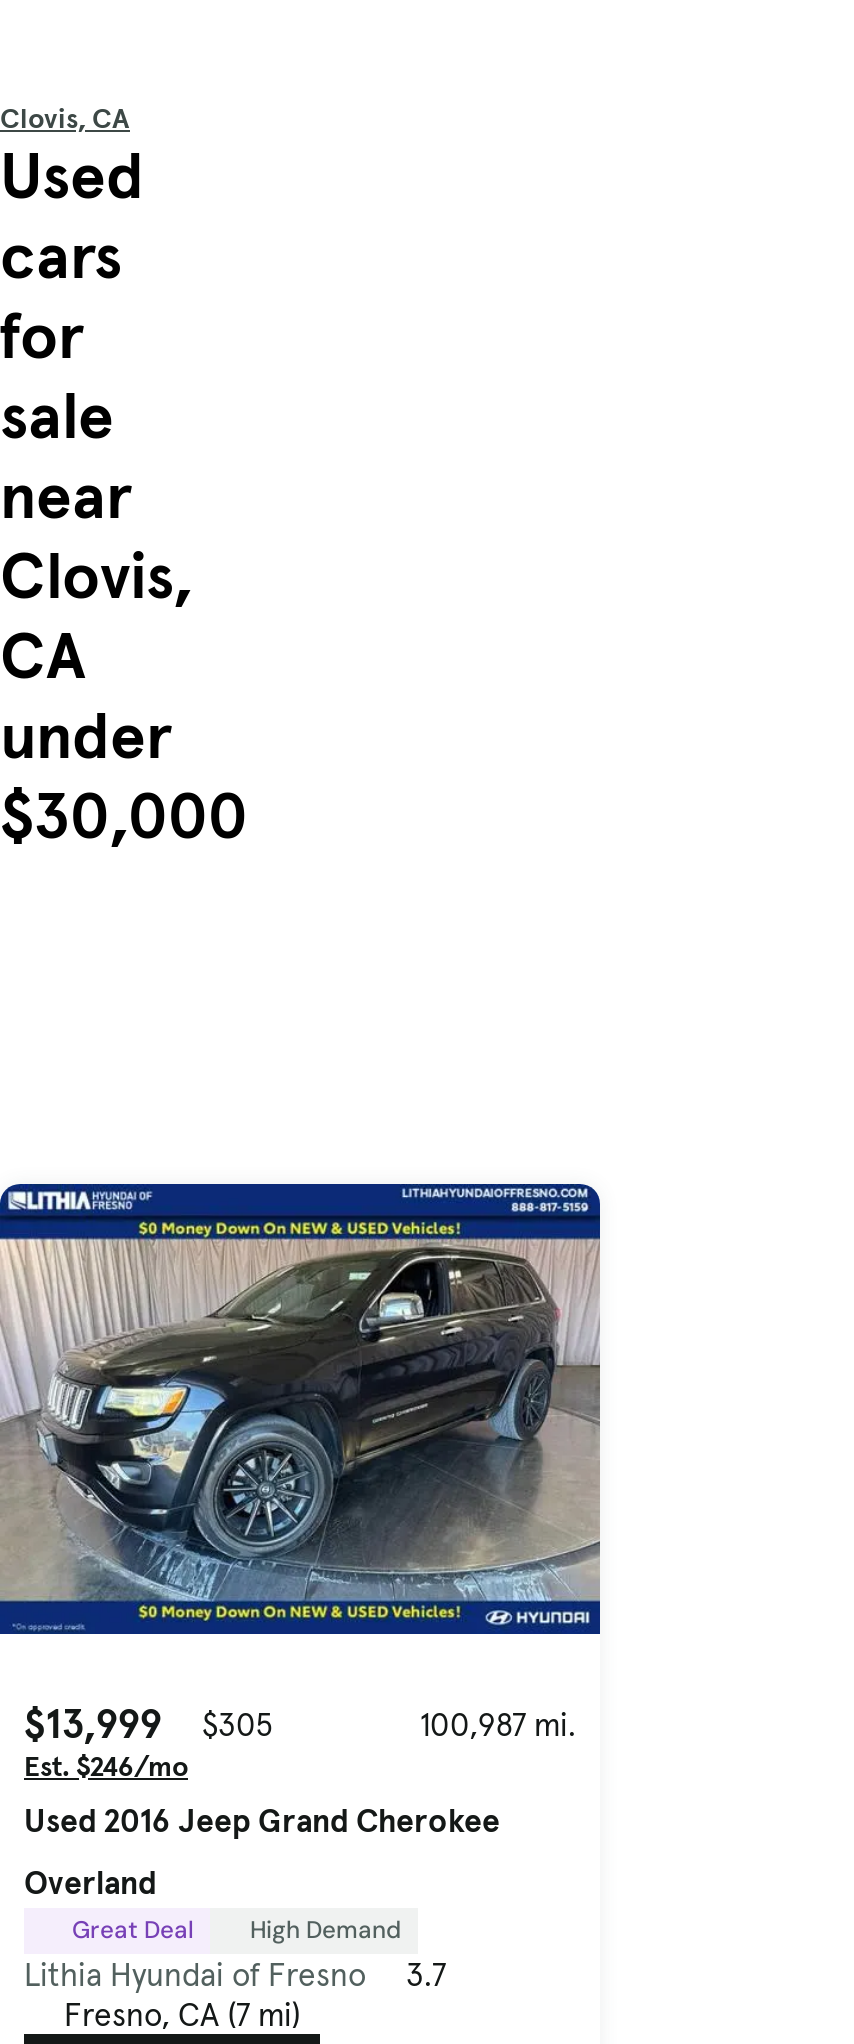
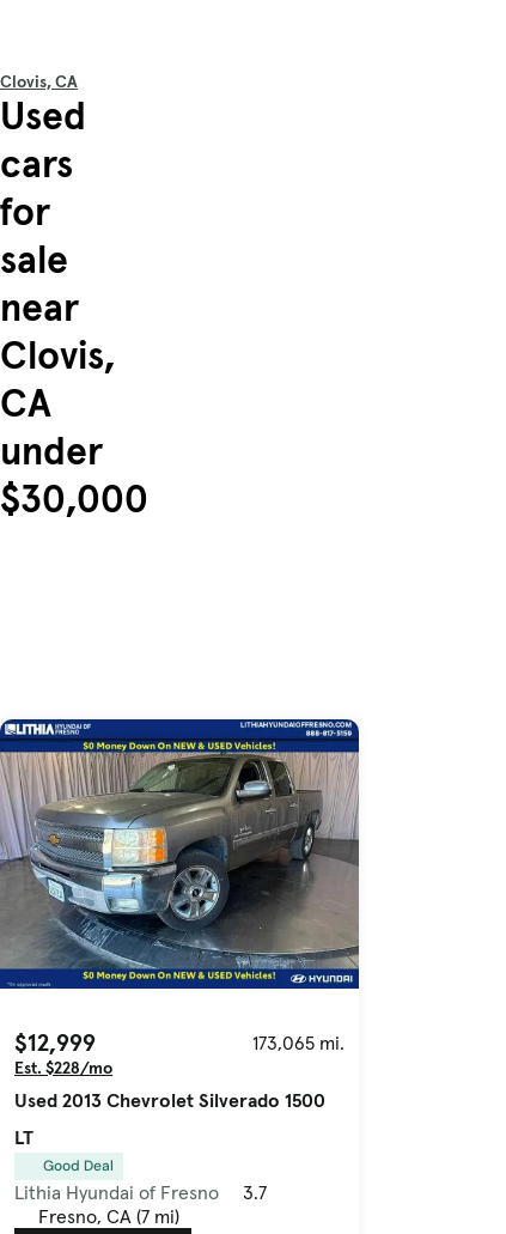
- [image]
+ [image]

- $13,999
- $305
- 100,987 mi.
- Est. $246/mo
- Used 2016 Jeep Grand Cherokee
+ $12,999
+ 173,065 mi.
+ Est. $228/mo
+ Used 2013 Chevrolet Silverado 1500

- Overland
- Great Deal
- High Demand
+ LT
+ Good Deal
